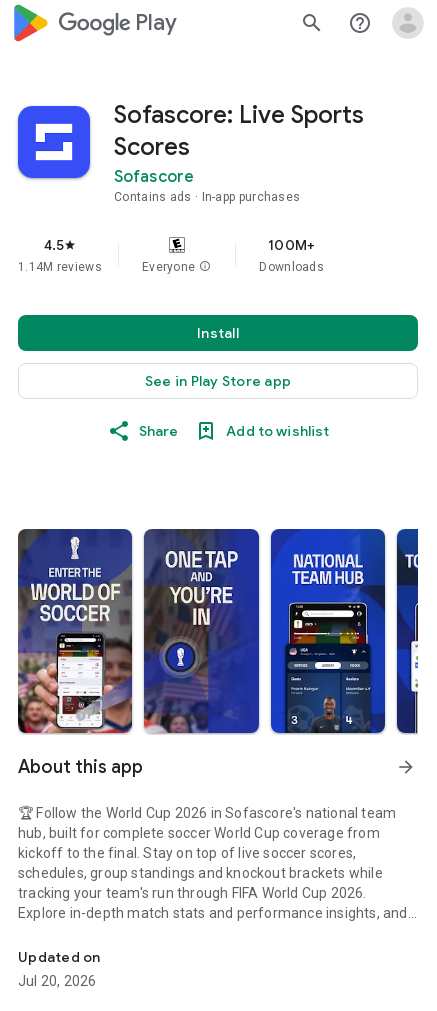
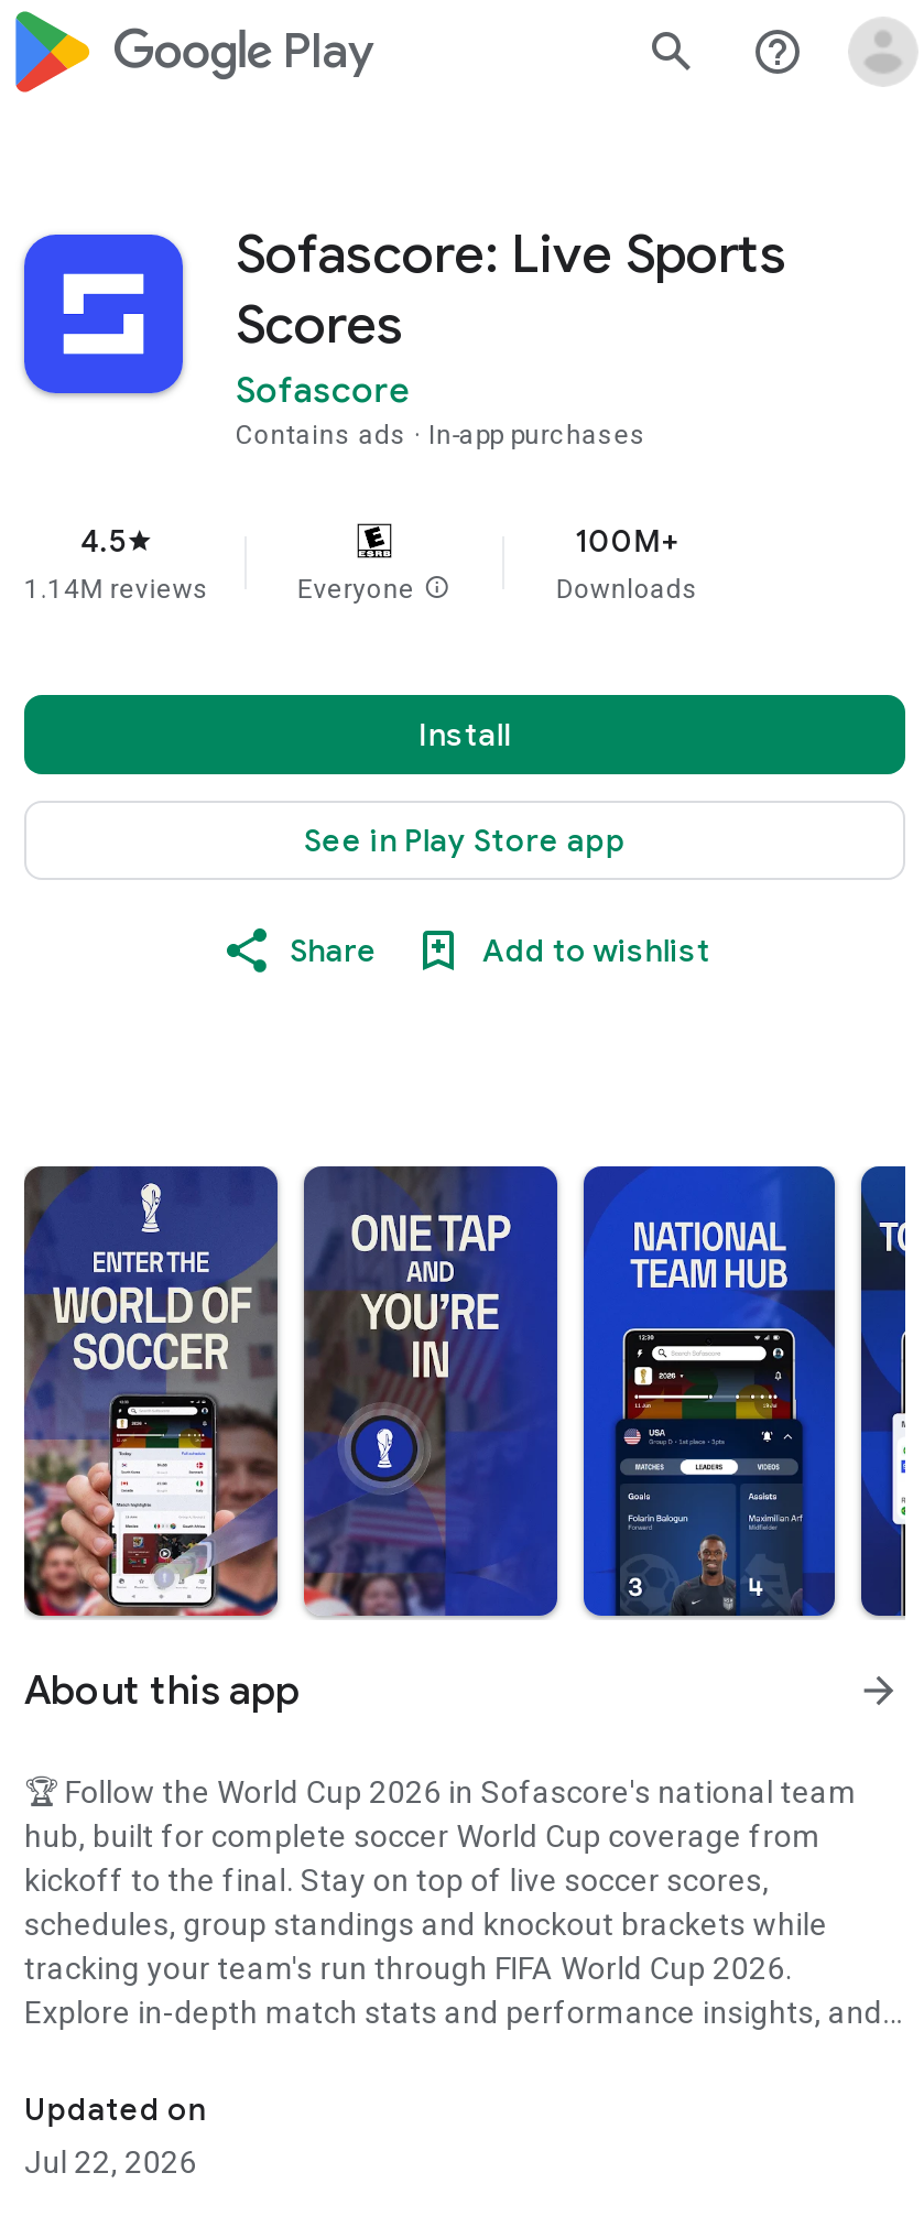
- Jul 20, 2026
+ Jul 22, 2026
